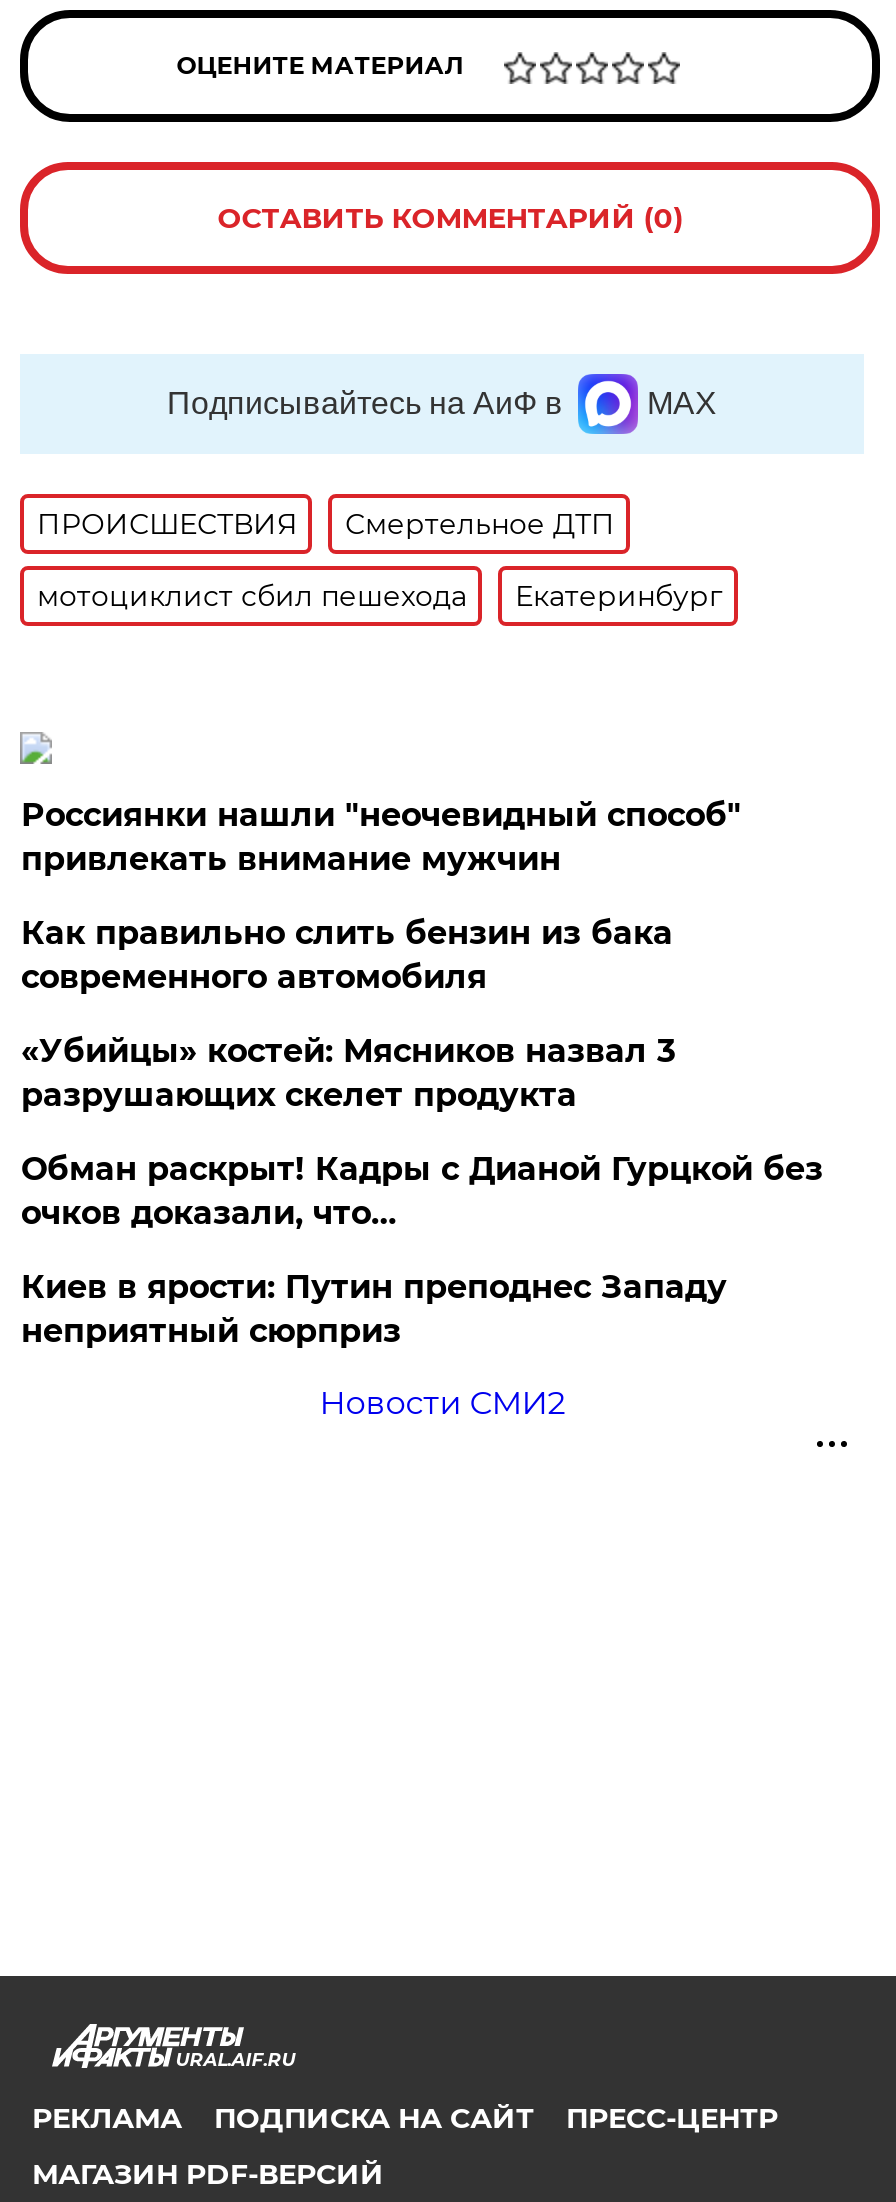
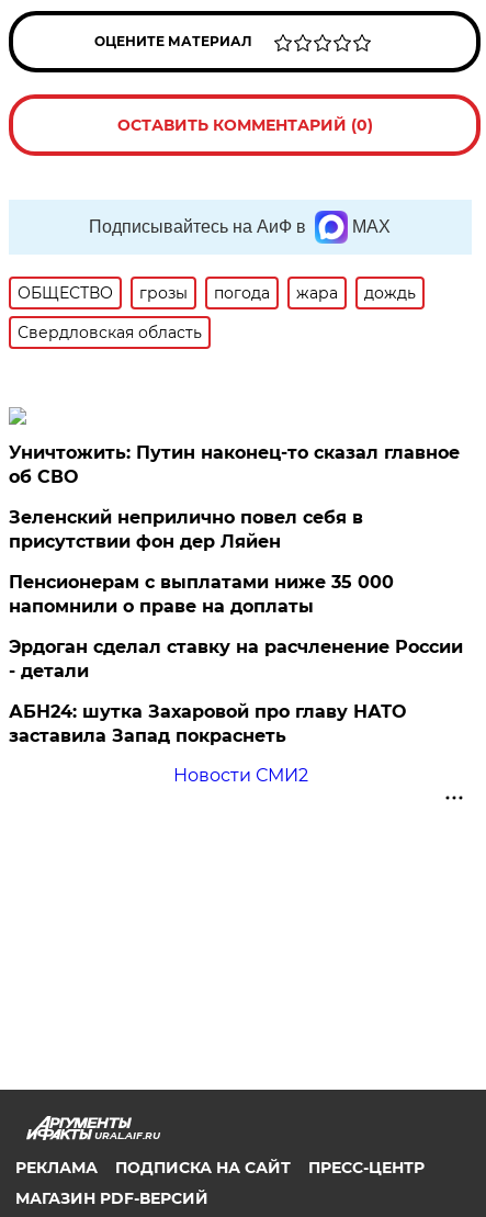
- ПРОИСШЕСТВИЯ
- Смертельное ДТП
+ ОБЩЕСТВО
+ грозы
+ погода
+ жара
+ дождь

- мотоциклист сбил пешехода
- Екатеринбург
+ Свердловская область

- Россиянки нашли "неочевидный способ"
- привлекать внимание мужчин
+ Уничтожить: Путин наконец-то сказал главное
+ об СВО

- Как правильно слить бензин из бака
- современного автомобиля
+ Зеленский неприлично повел cебя в
+ присутствии фон дер Ляйен

- «Убийцы» костей: Мясников назвал 3
- разрушающих скелет продукта
+ Пенсионерам с выплатами ниже 35 000
+ напомнили о праве на доплаты

- Обман раскрыт! Кадры с Дианой Гурцкой без
- очков доказали, что…
+ Эрдоган сделал ставку на расчленение России
+ - детали

- Киев в ярости: Путин преподнес Западу
- неприятный сюрприз
+ АБН24: шутка Захаровой про главу НАТО
+ заставила Запад покраснеть
